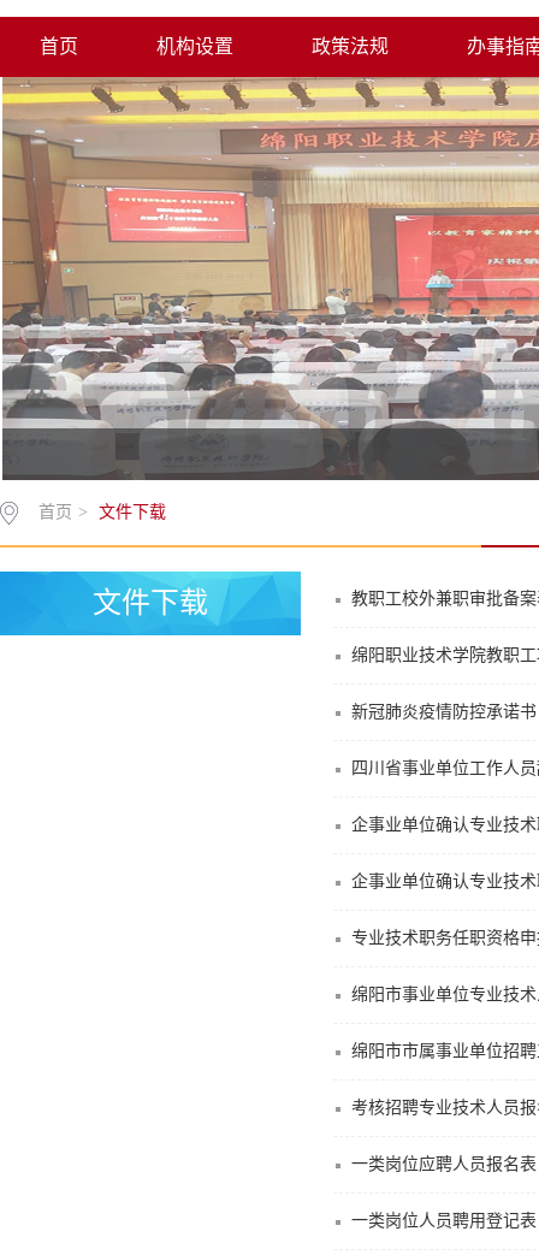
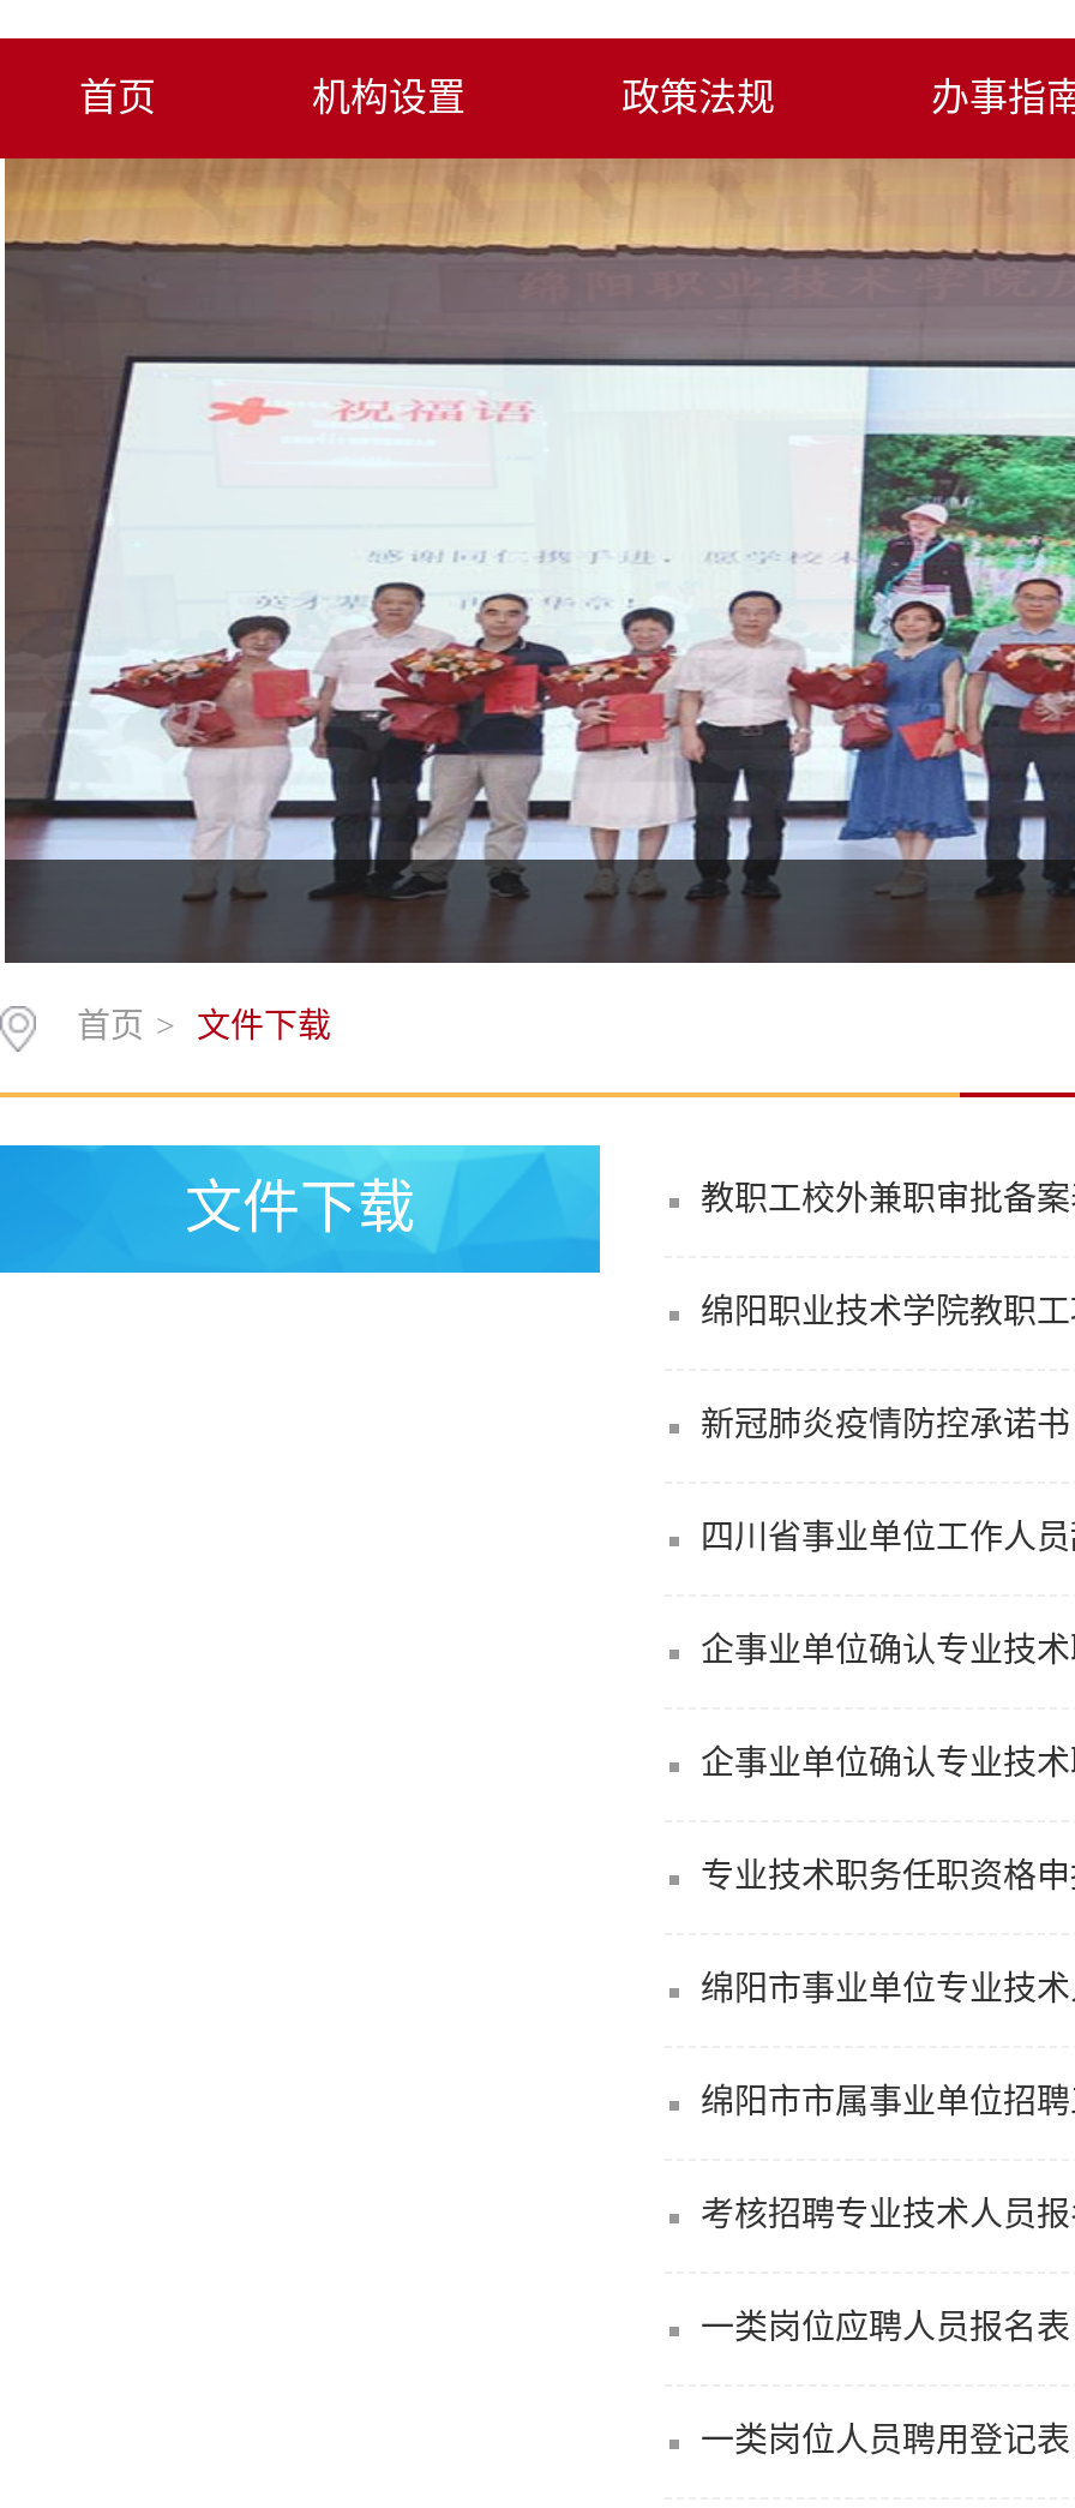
- [image]
+ [image]
